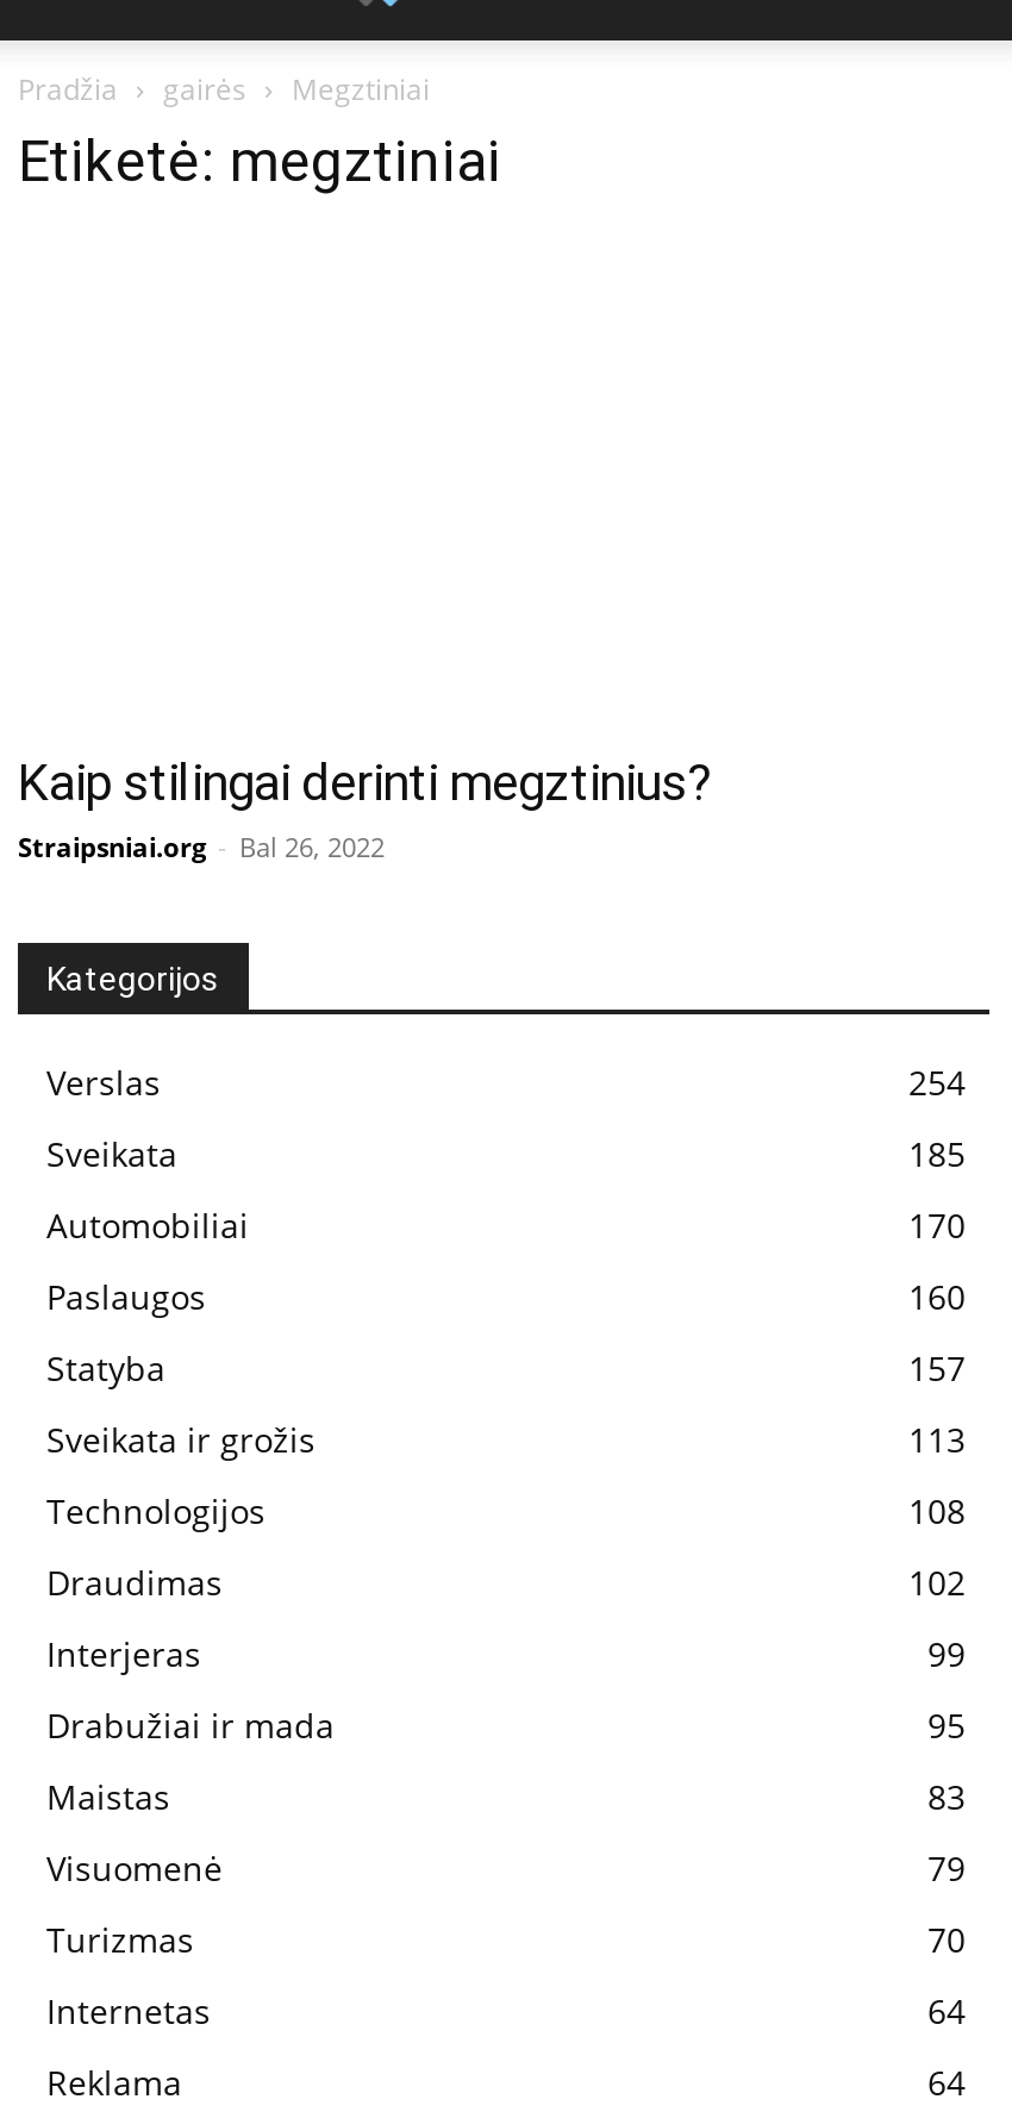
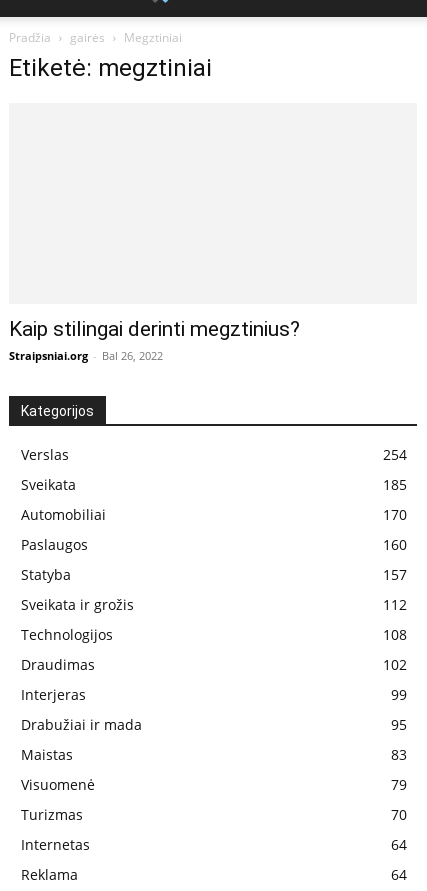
- 113
+ 112
